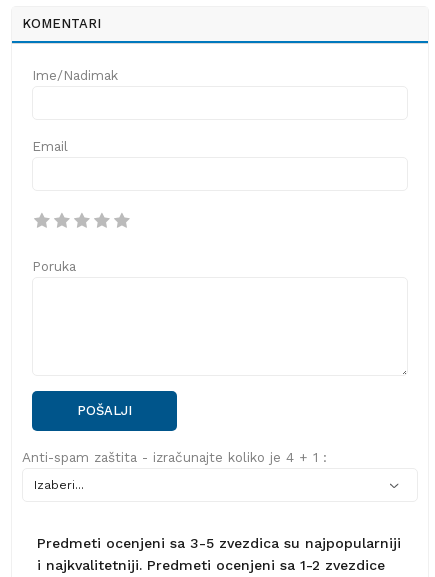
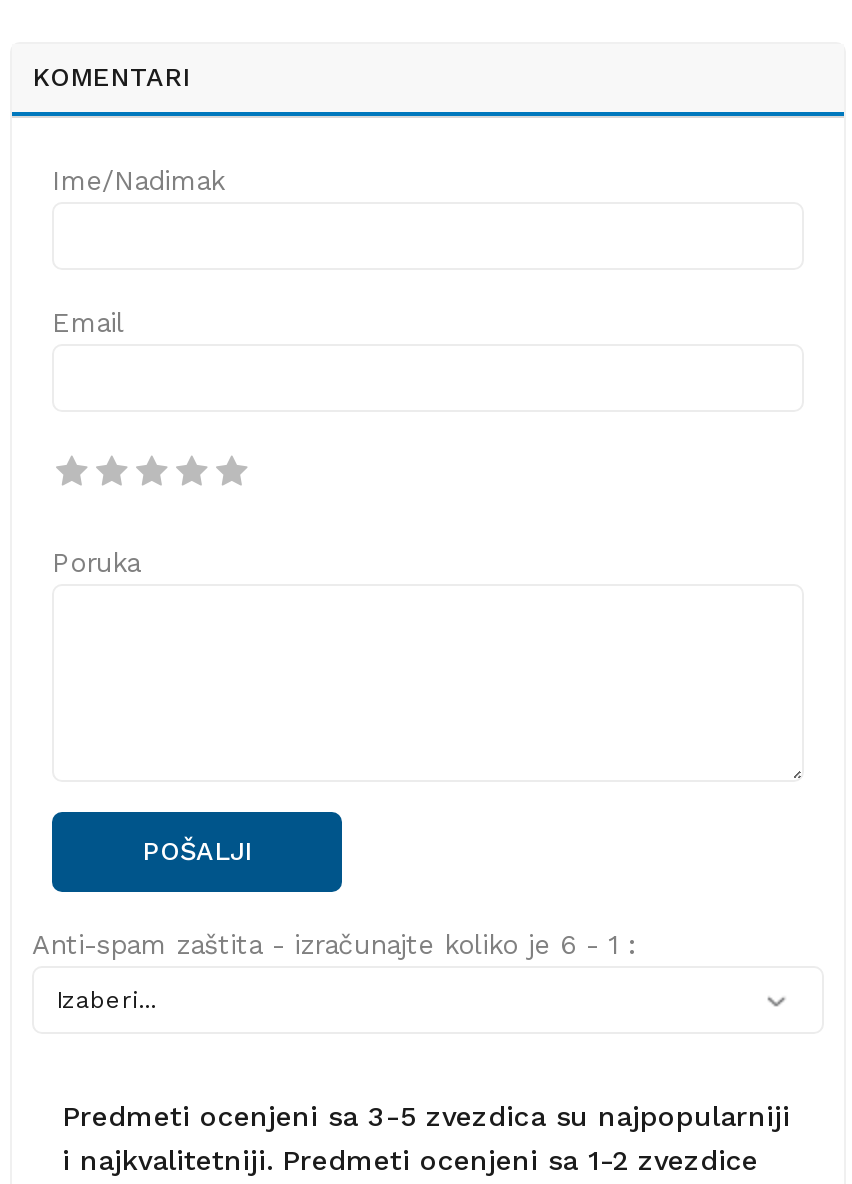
- Anti-spam zaštita - izračunajte koliko je 4 + 1 :
+ Anti-spam zaštita - izračunajte koliko je 6 - 1 :
